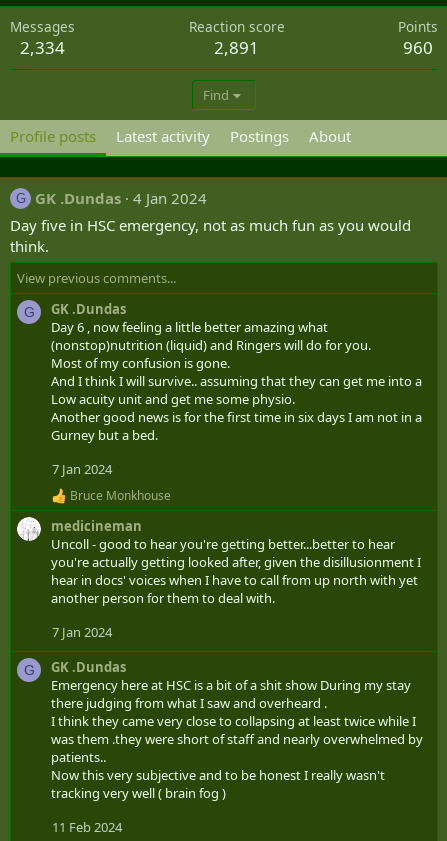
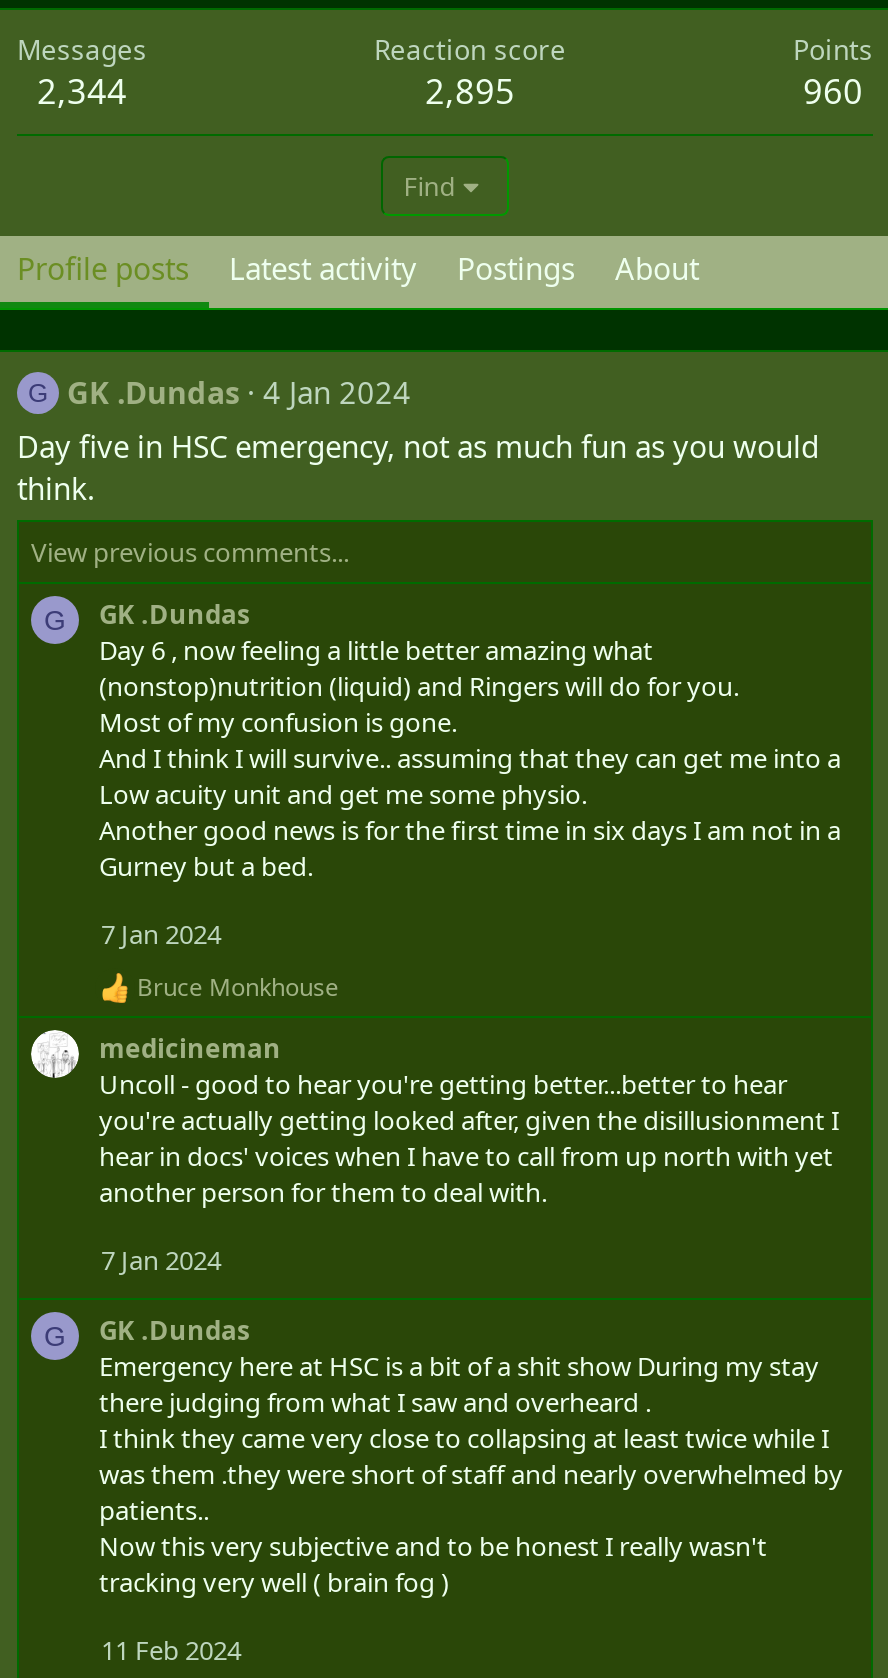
- 2,334
+ 2,344

- 2,891
+ 2,895
